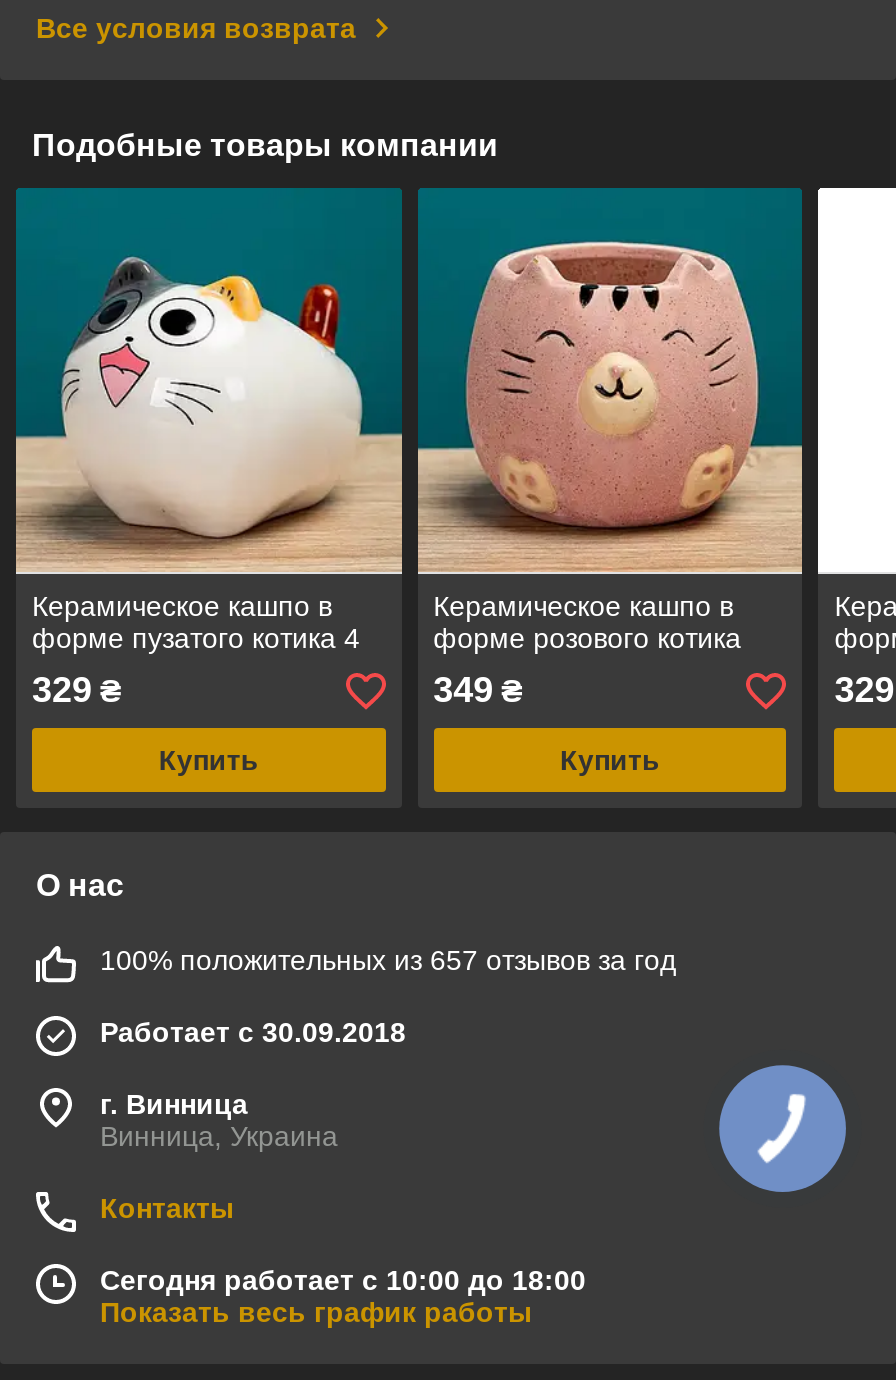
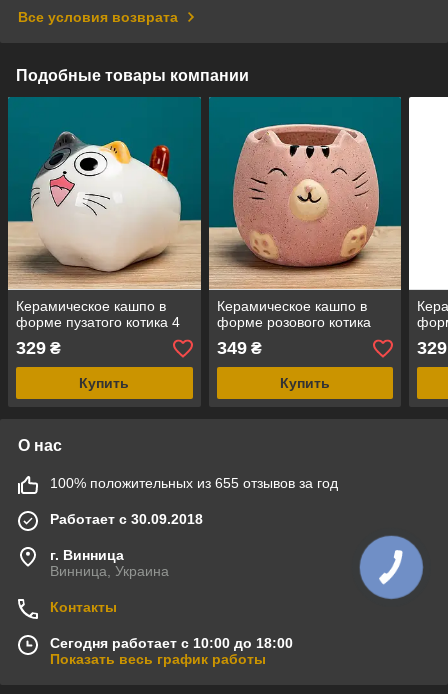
- 100% положительных из 657 отзывов за год
+ 100% положительных из 655 отзывов за год
